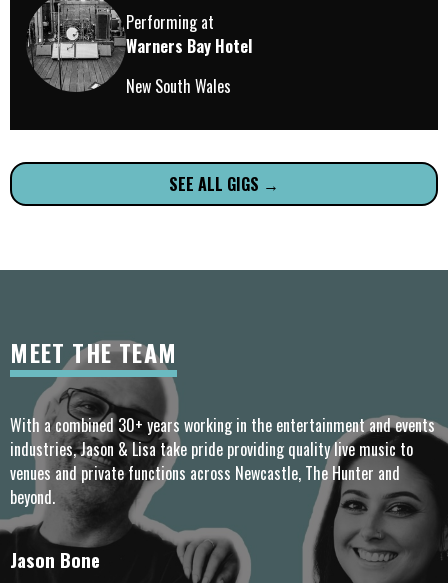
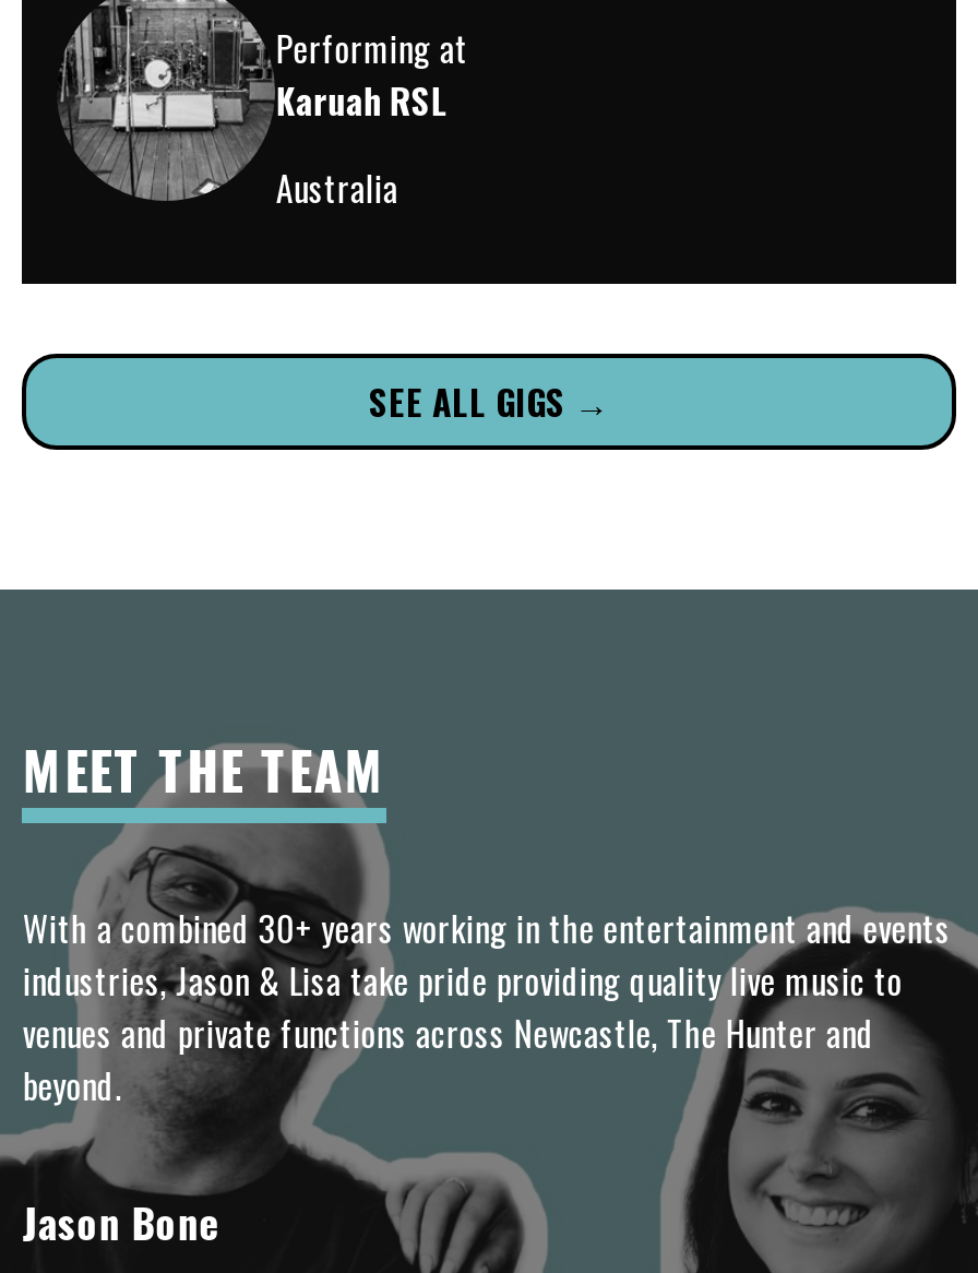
- Warners Bay Hotel
+ Karuah RSL

- New South Wales
+ Australia
